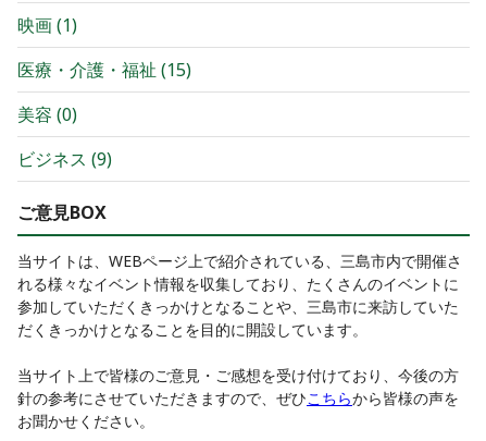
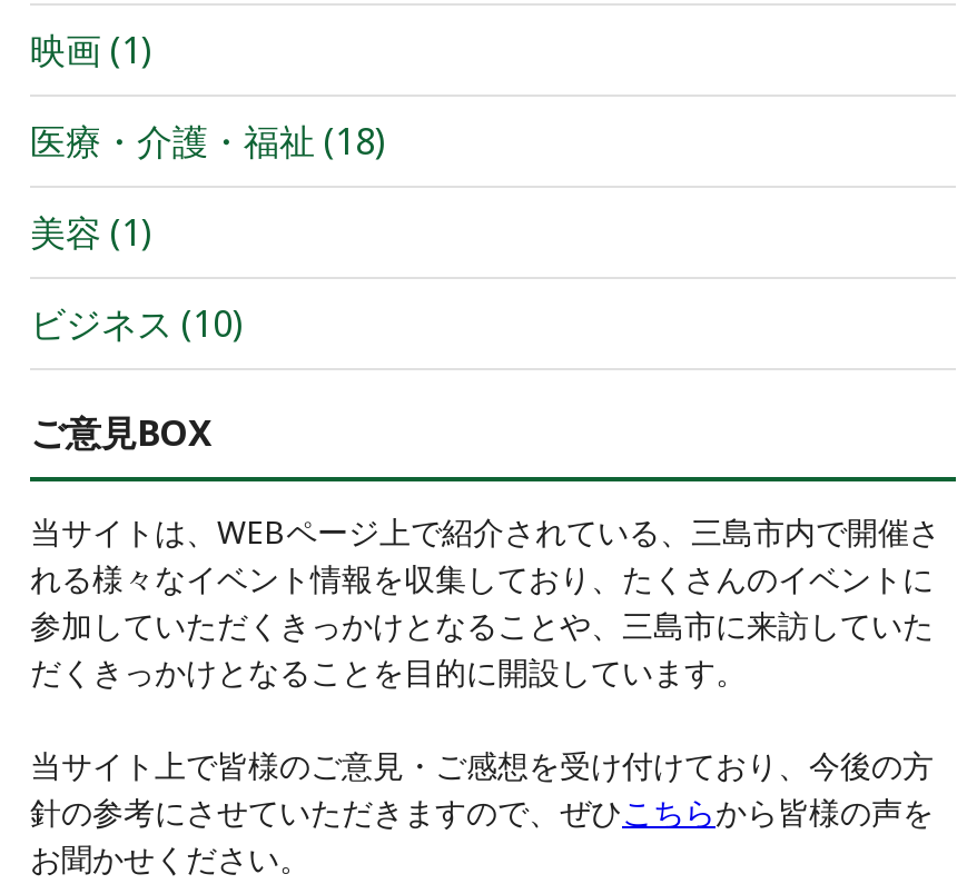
- 医療・介護・福祉(15)
+ 医療・介護・福祉(18)

- 美容(0)
+ 美容(1)

- ビジネス(9)
+ ビジネス(10)
